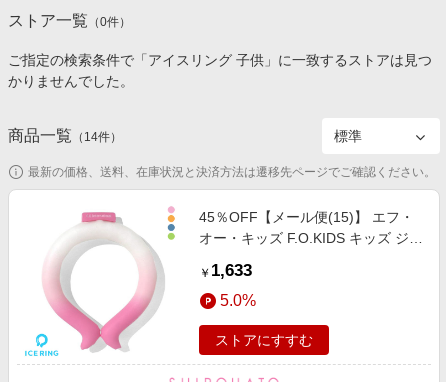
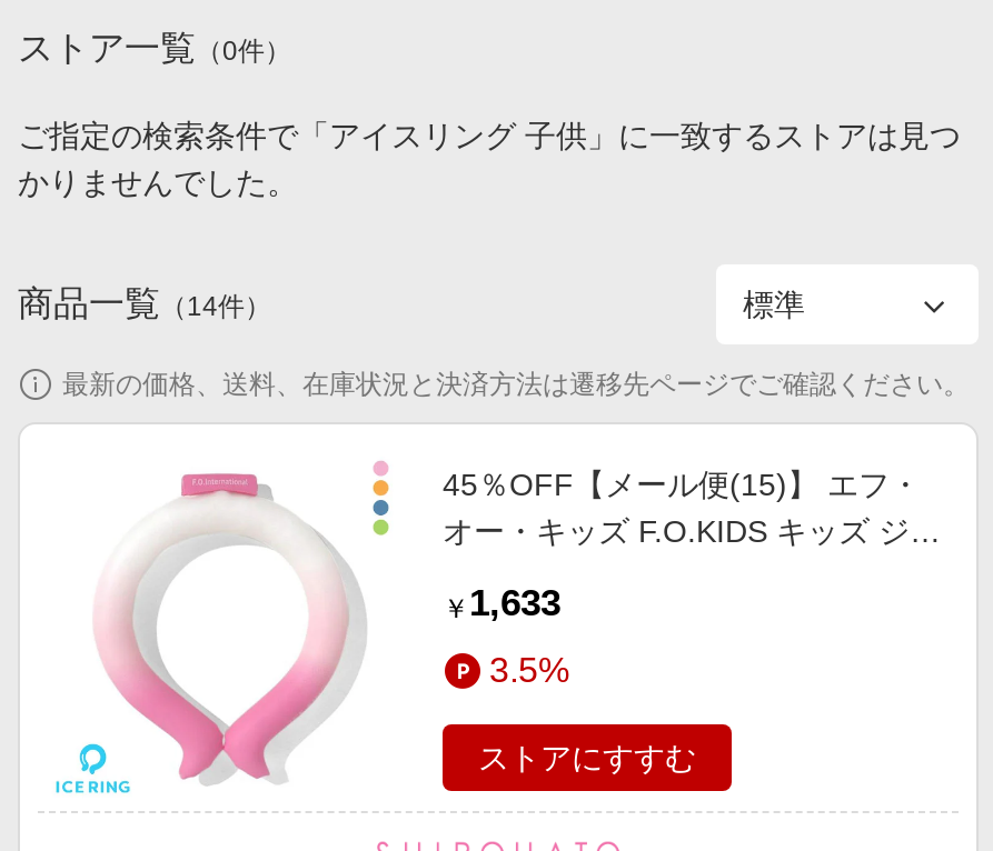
- 5.0%
+ 3.5%
